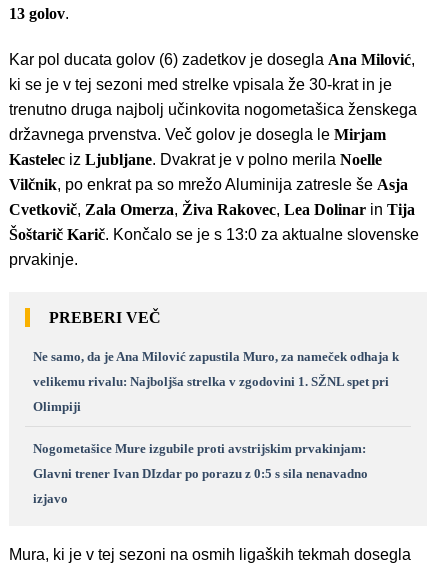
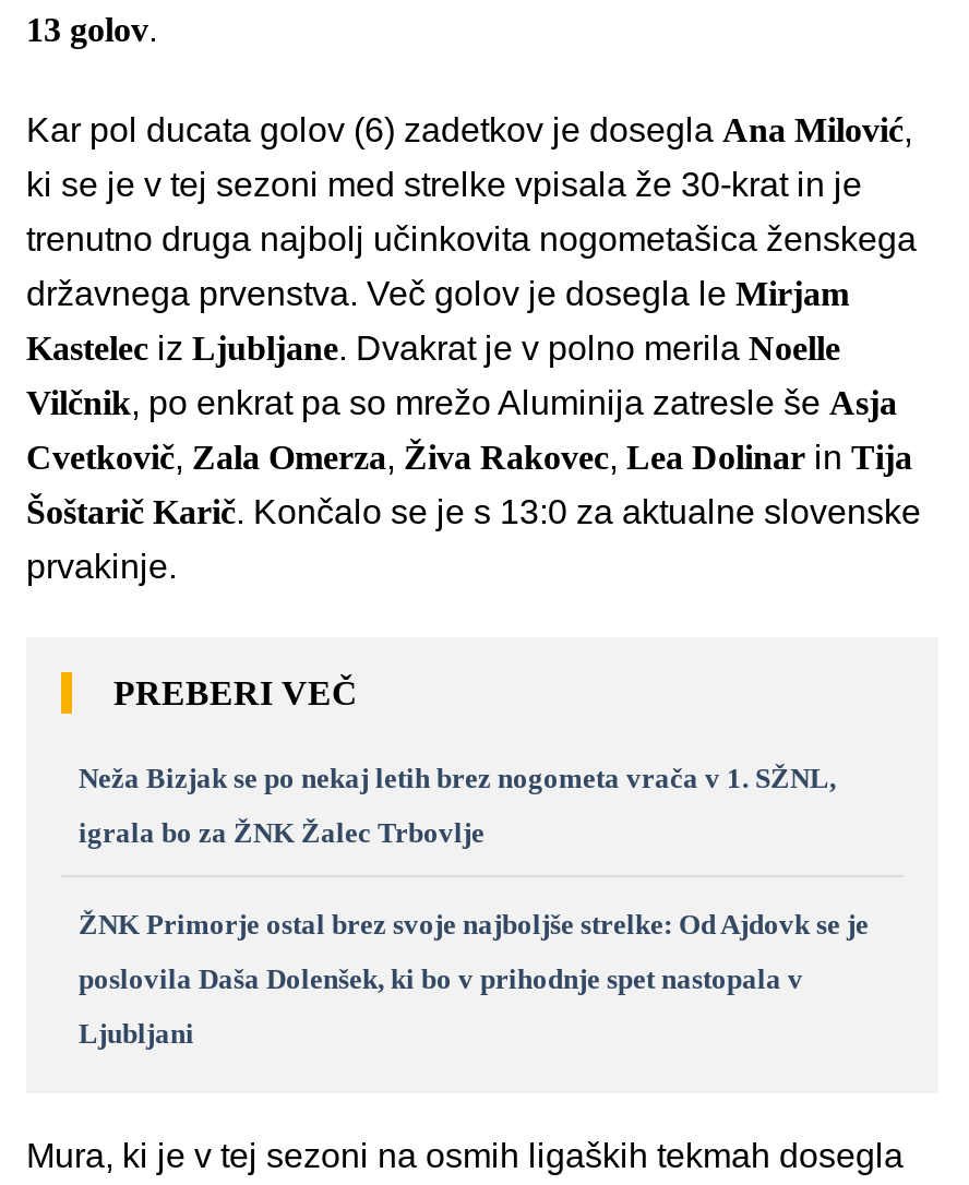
- Ne samo, da je Ana Milović zapustila Muro, za nameček odhaja k
- velikemu rivalu: Najboljša strelka v zgodovini 1. SŽNL spet pri
- Olimpiji
- Nogometašice Mure izgubile proti avstrijskim prvakinjam:
- Glavni trener Ivan DIzdar po porazu z 0:5 s sila nenavadno
- izjavo
+ Neža Bizjak se po nekaj letih brez nogometa vrača v 1. SŽNL,
+ igrala bo za ŽNK Žalec Trbovlje
+ ŽNK Primorje ostal brez svoje najboljše strelke: Od Ajdovk se je
+ poslovila Daša Dolenšek, ki bo v prihodnje spet nastopala v
+ Ljubljani
